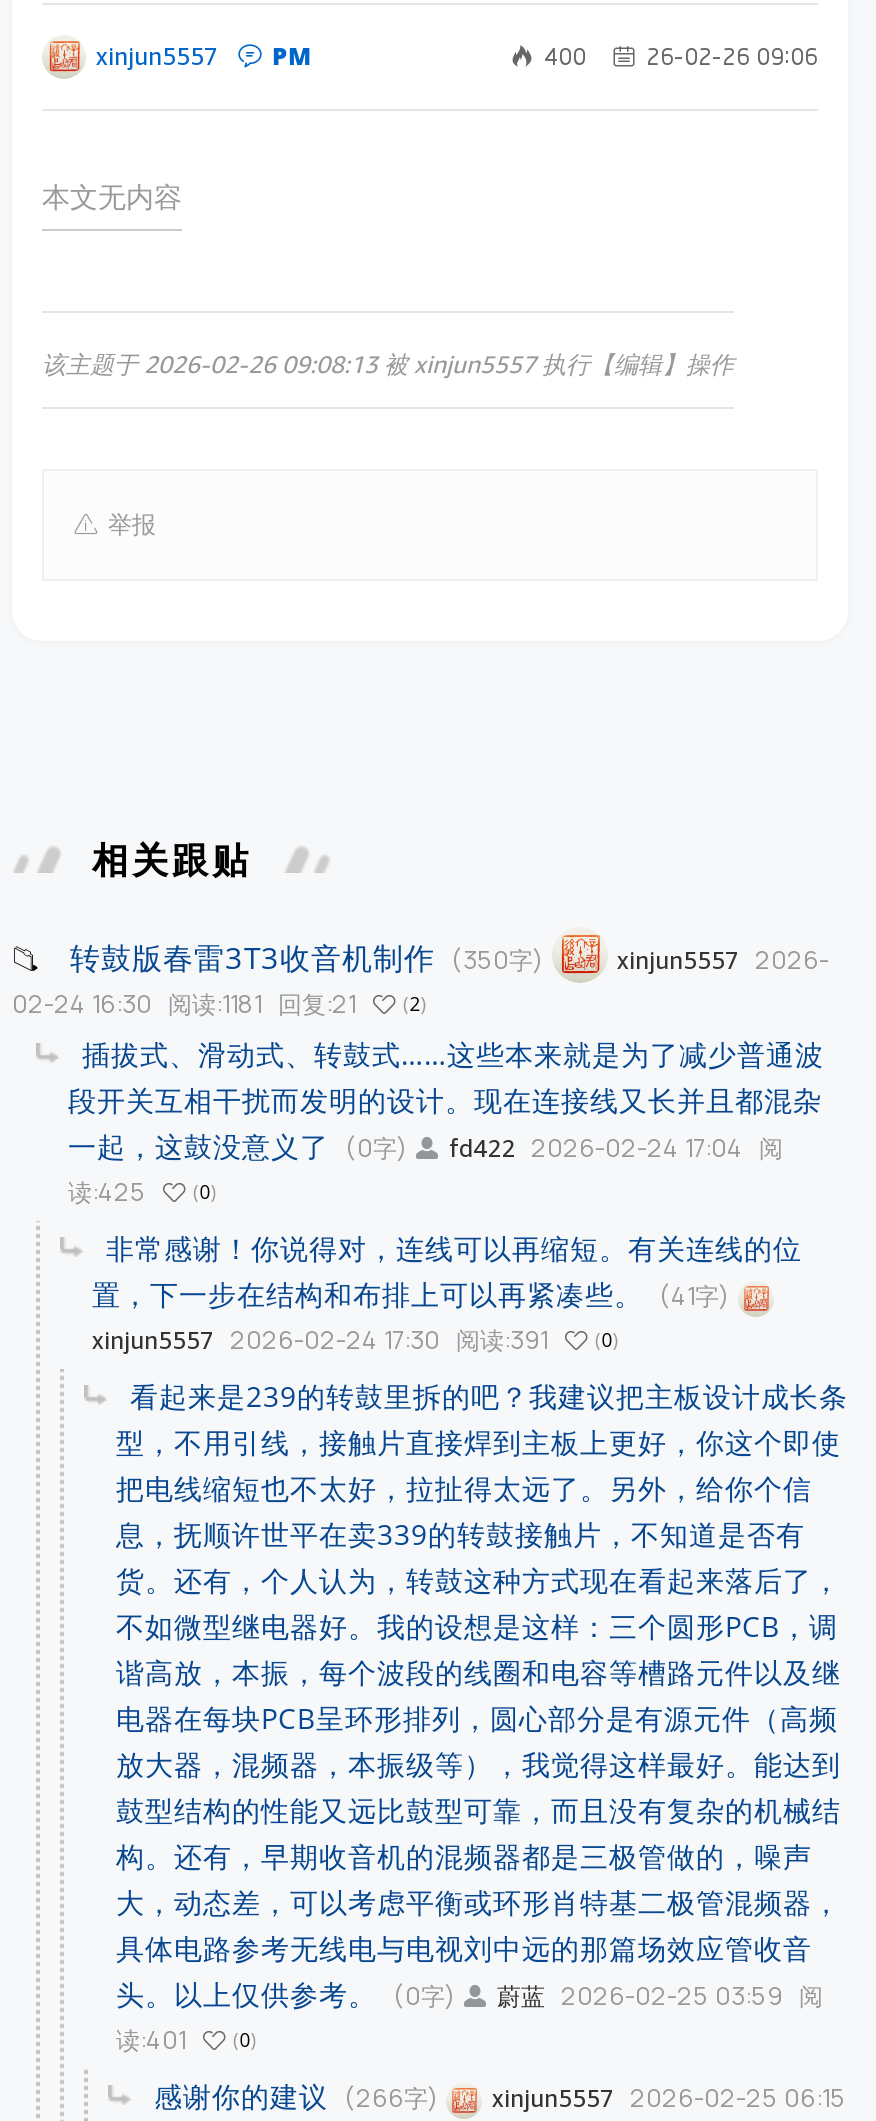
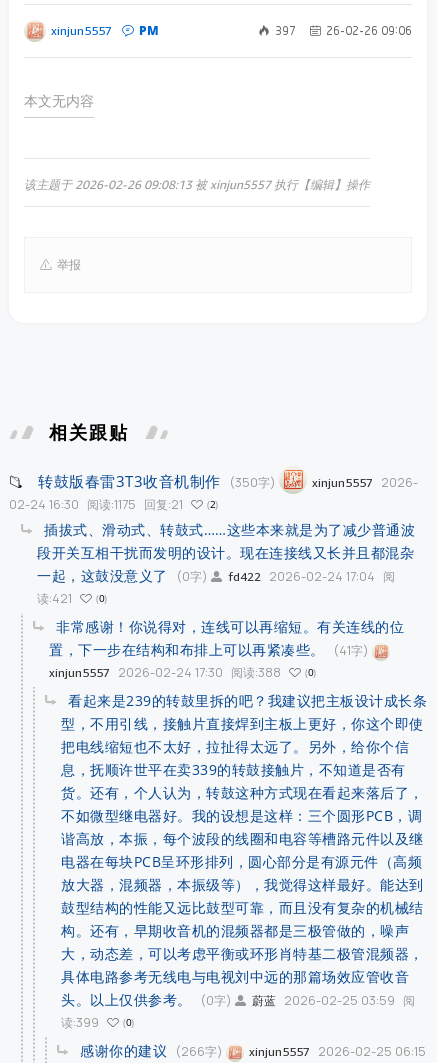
- 400 26-02-26 09:06
+ 397 26-02-26 09:06

- 02-24 16:30 阅读:1181 回复:21 2
+ 02-24 16:30 阅读:1175 回复:21 2

- 读:425 0
+ 读:421 0

- xinjun5557 2026-02-24 17:30 阅读:391 0
+ xinjun5557 2026-02-24 17:30 阅读:388 0

- 读:401 0
+ 读:399 0
